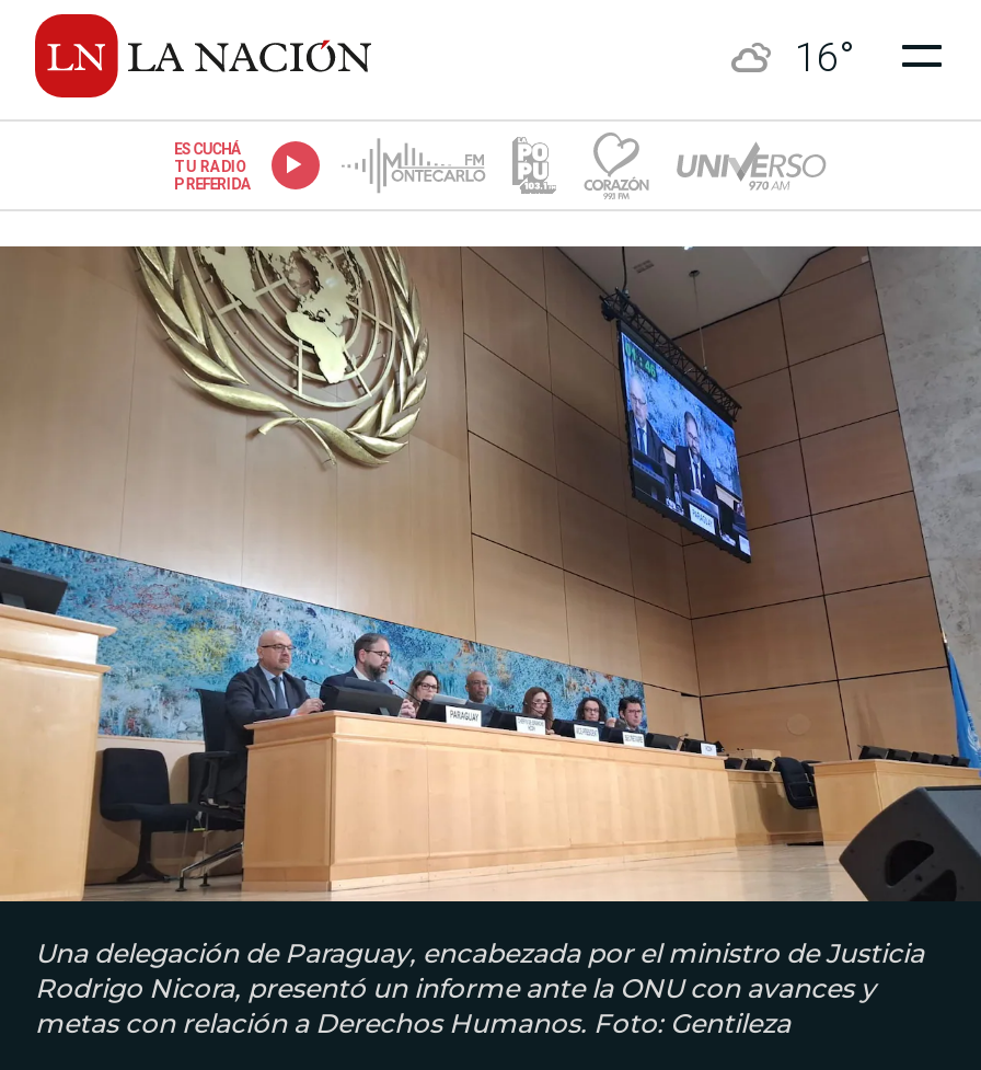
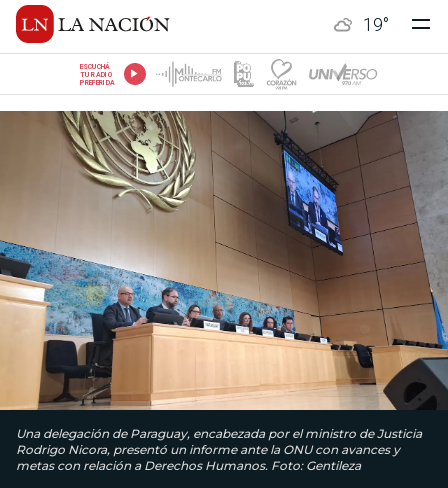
- 16°
+ 19°
